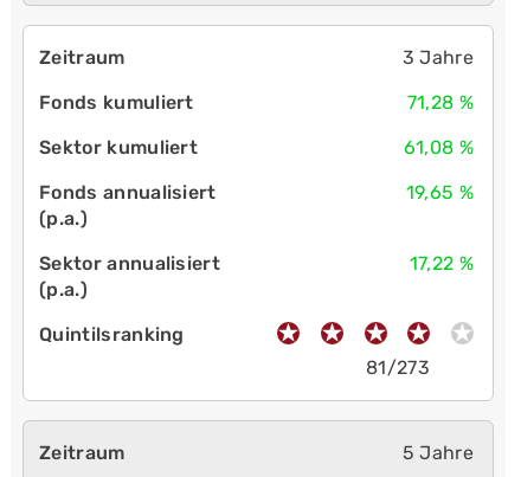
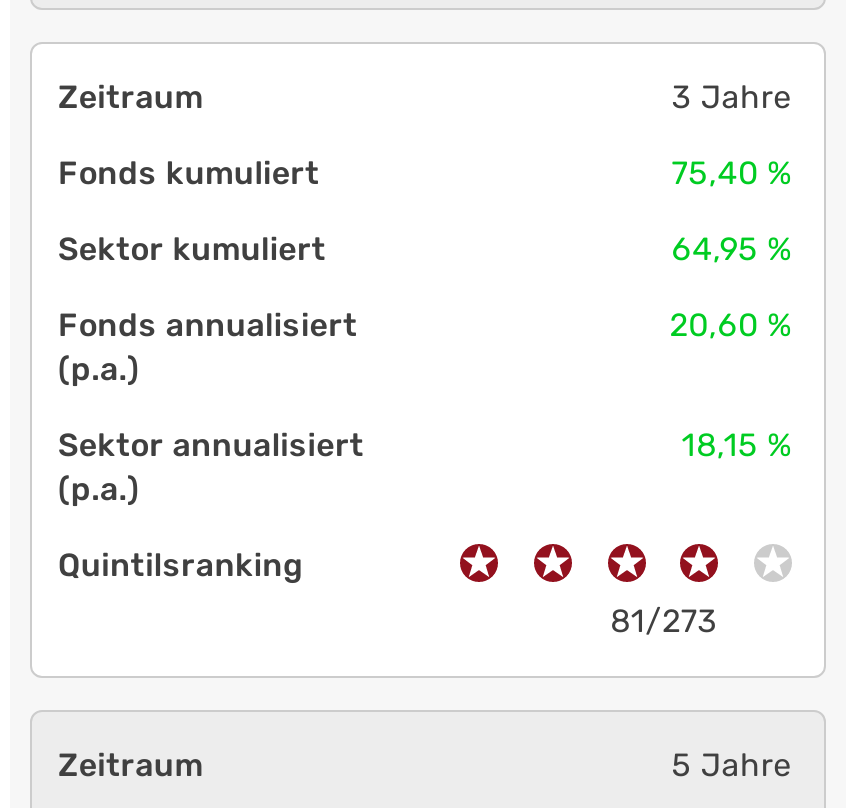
- 71,28 %
+ 75,40 %

- 61,08 %
+ 64,95 %

- 19,65 %
+ 20,60 %

- 17,22 %
+ 18,15 %
